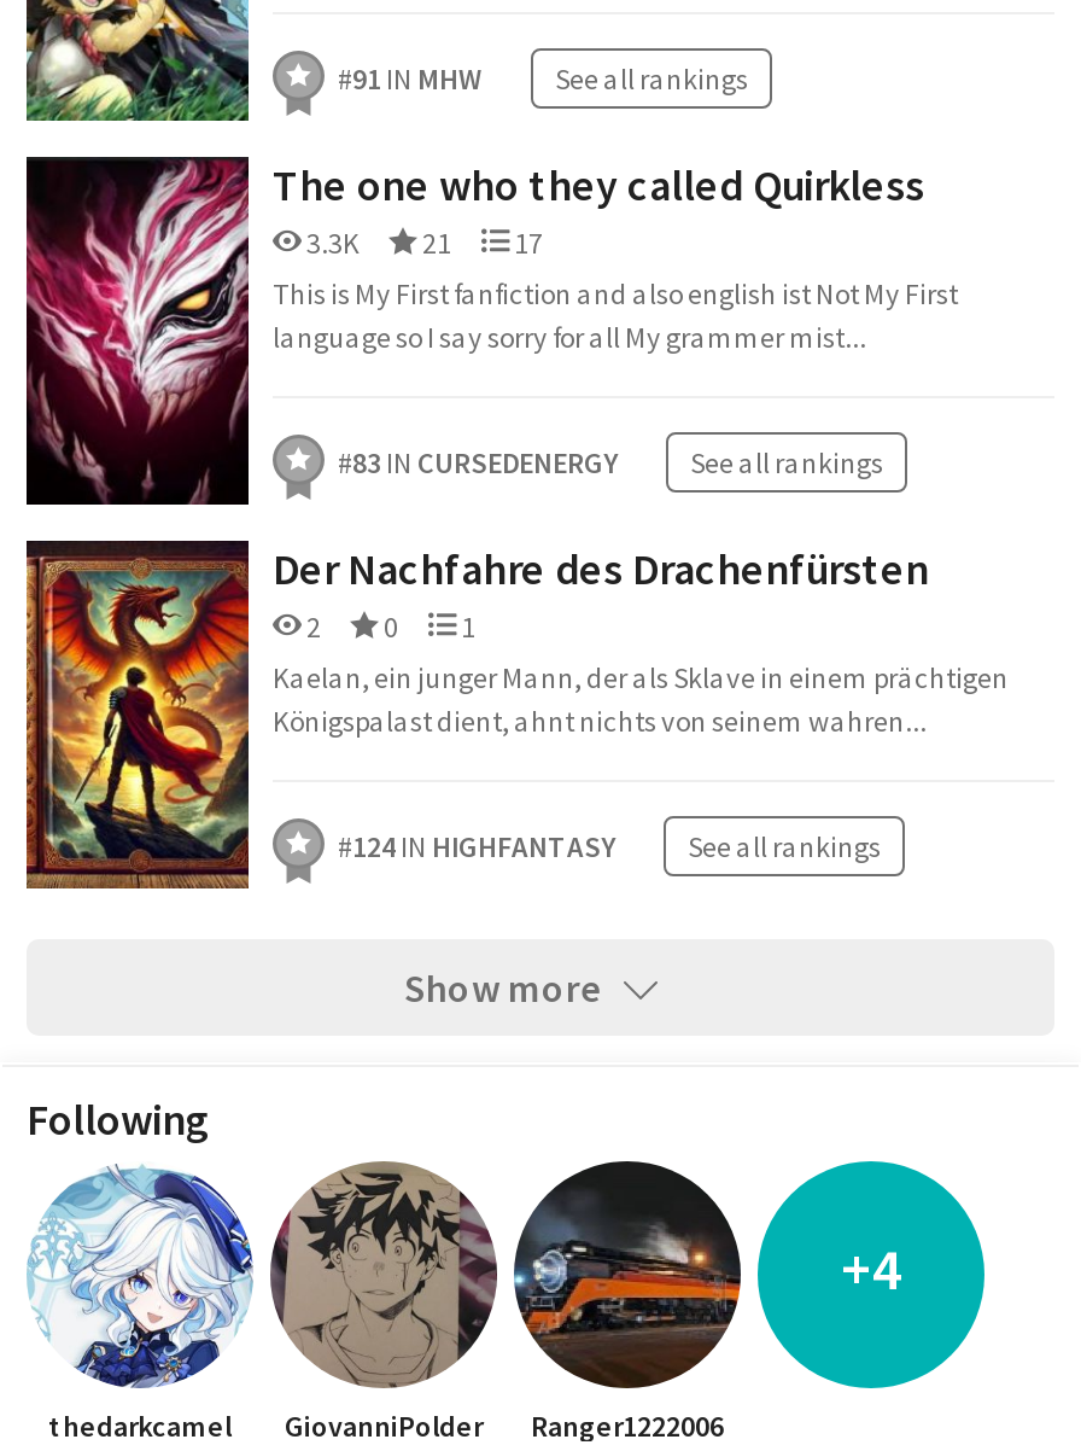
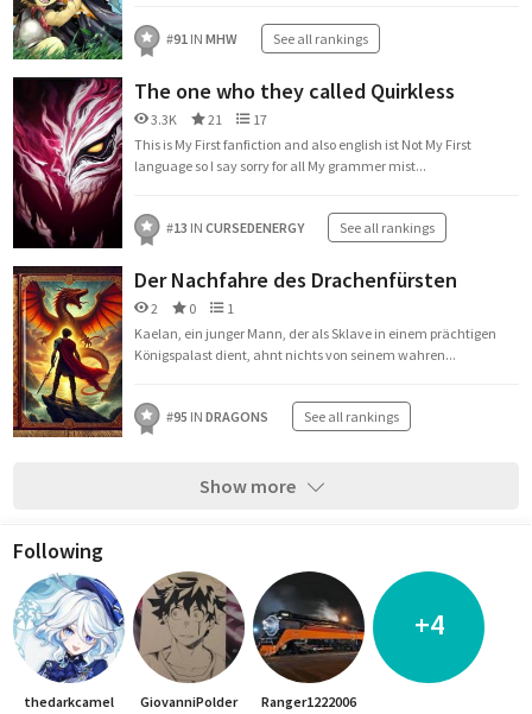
- #83 IN CURSEDENERGY
+ #13 IN CURSEDENERGY

- #124 IN HIGHFANTASY
+ #95 IN DRAGONS
